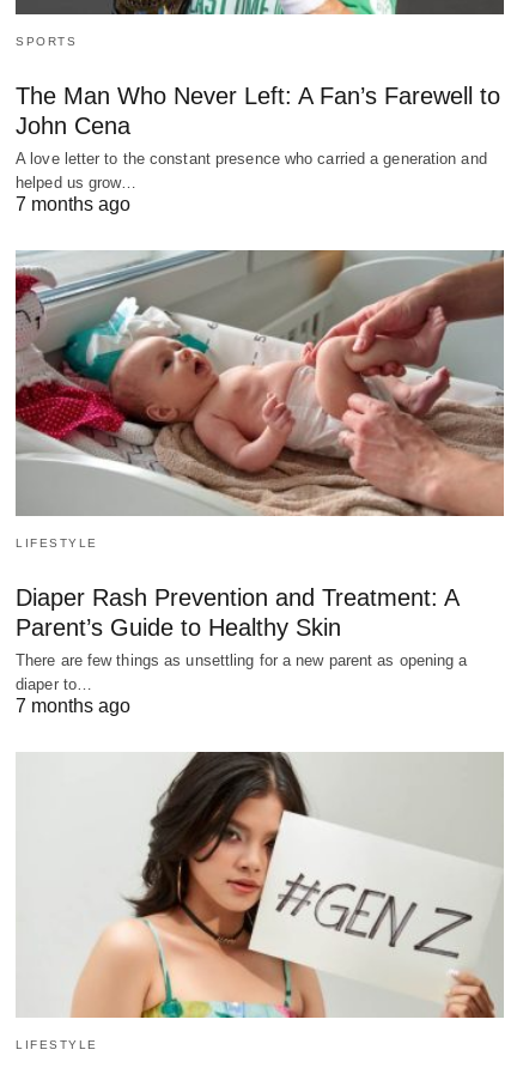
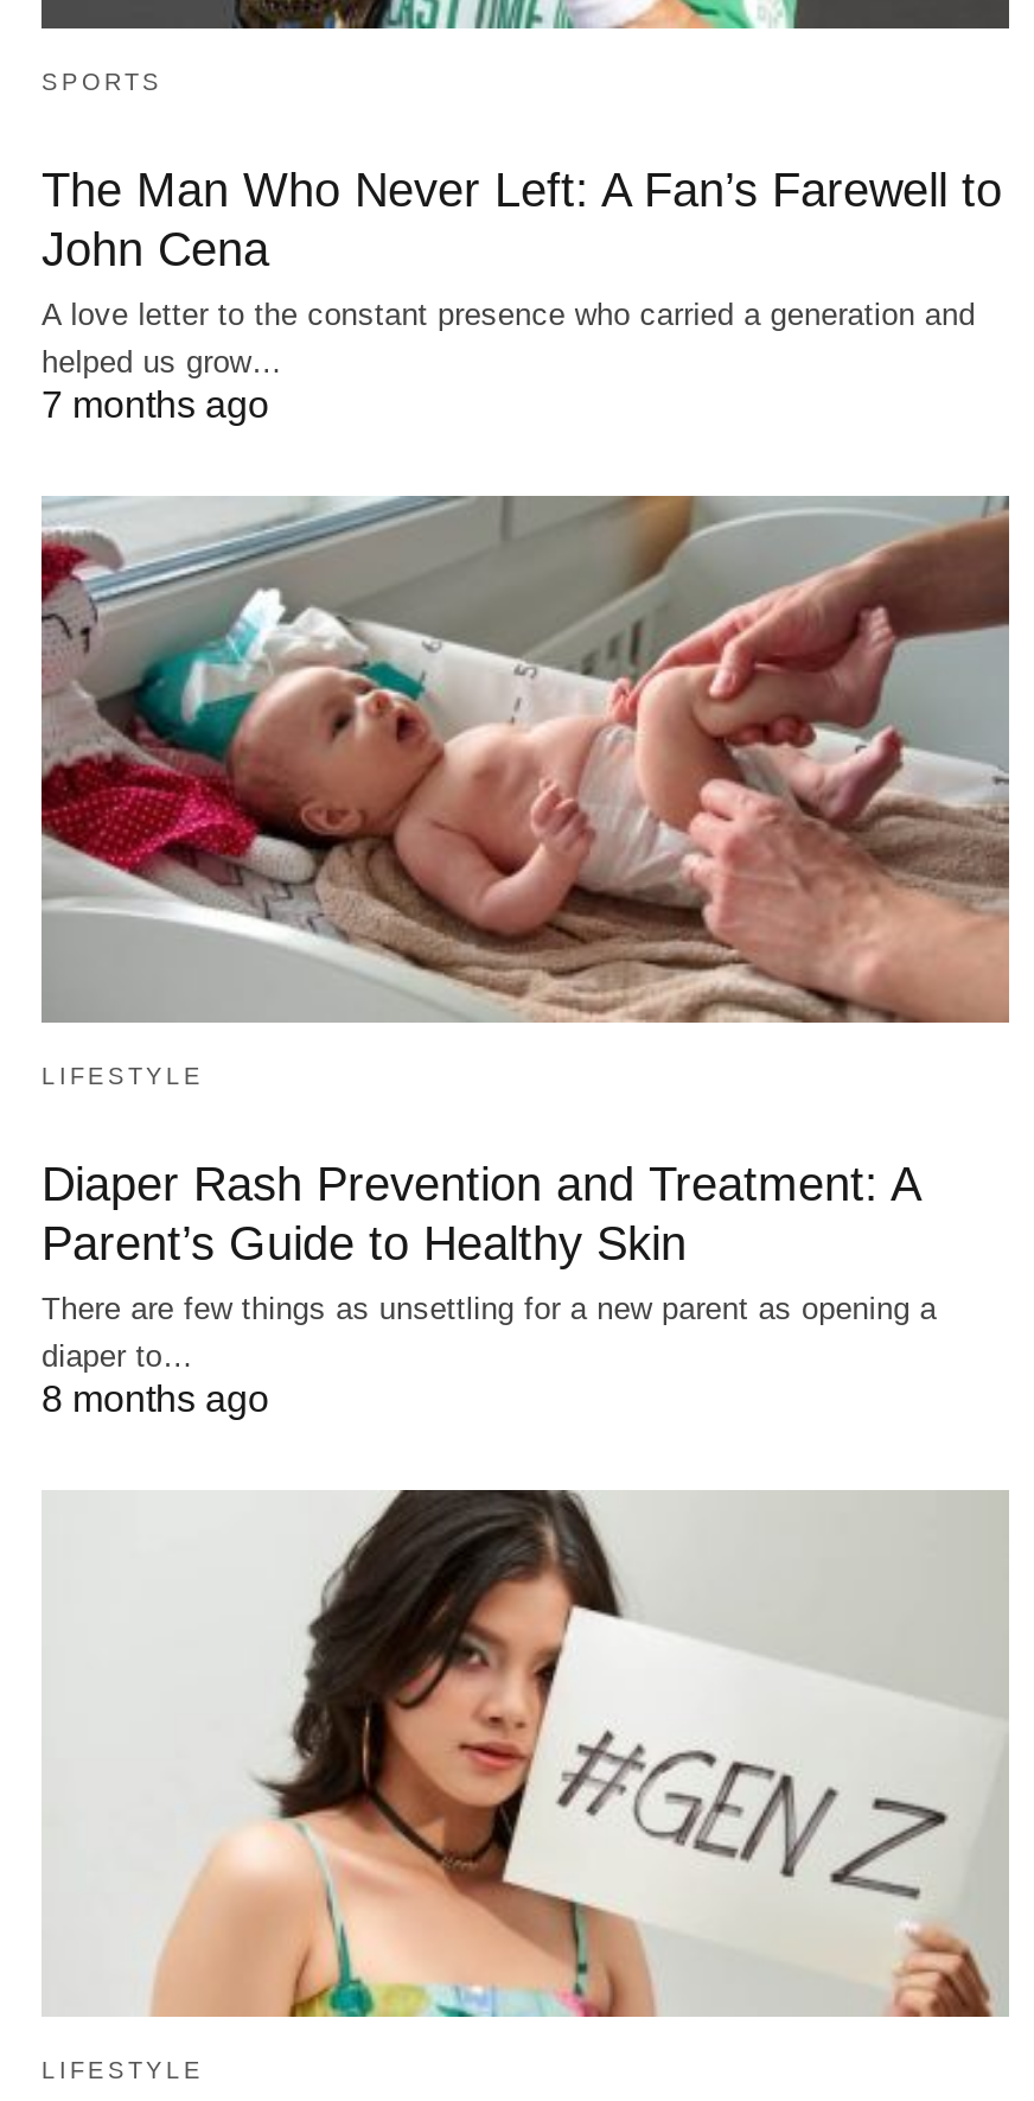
- 7 months ago
+ 8 months ago
